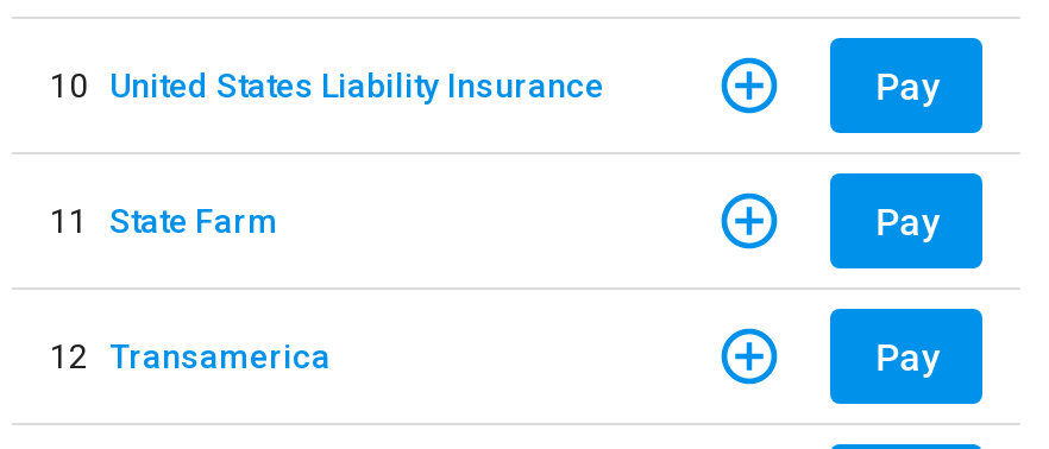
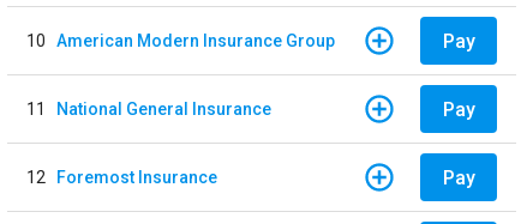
- 10 United States Liability Insurance
+ 10 American Modern Insurance Group

- 11 State Farm
+ 11 National General Insurance

- 12 Transamerica
+ 12 Foremost Insurance
